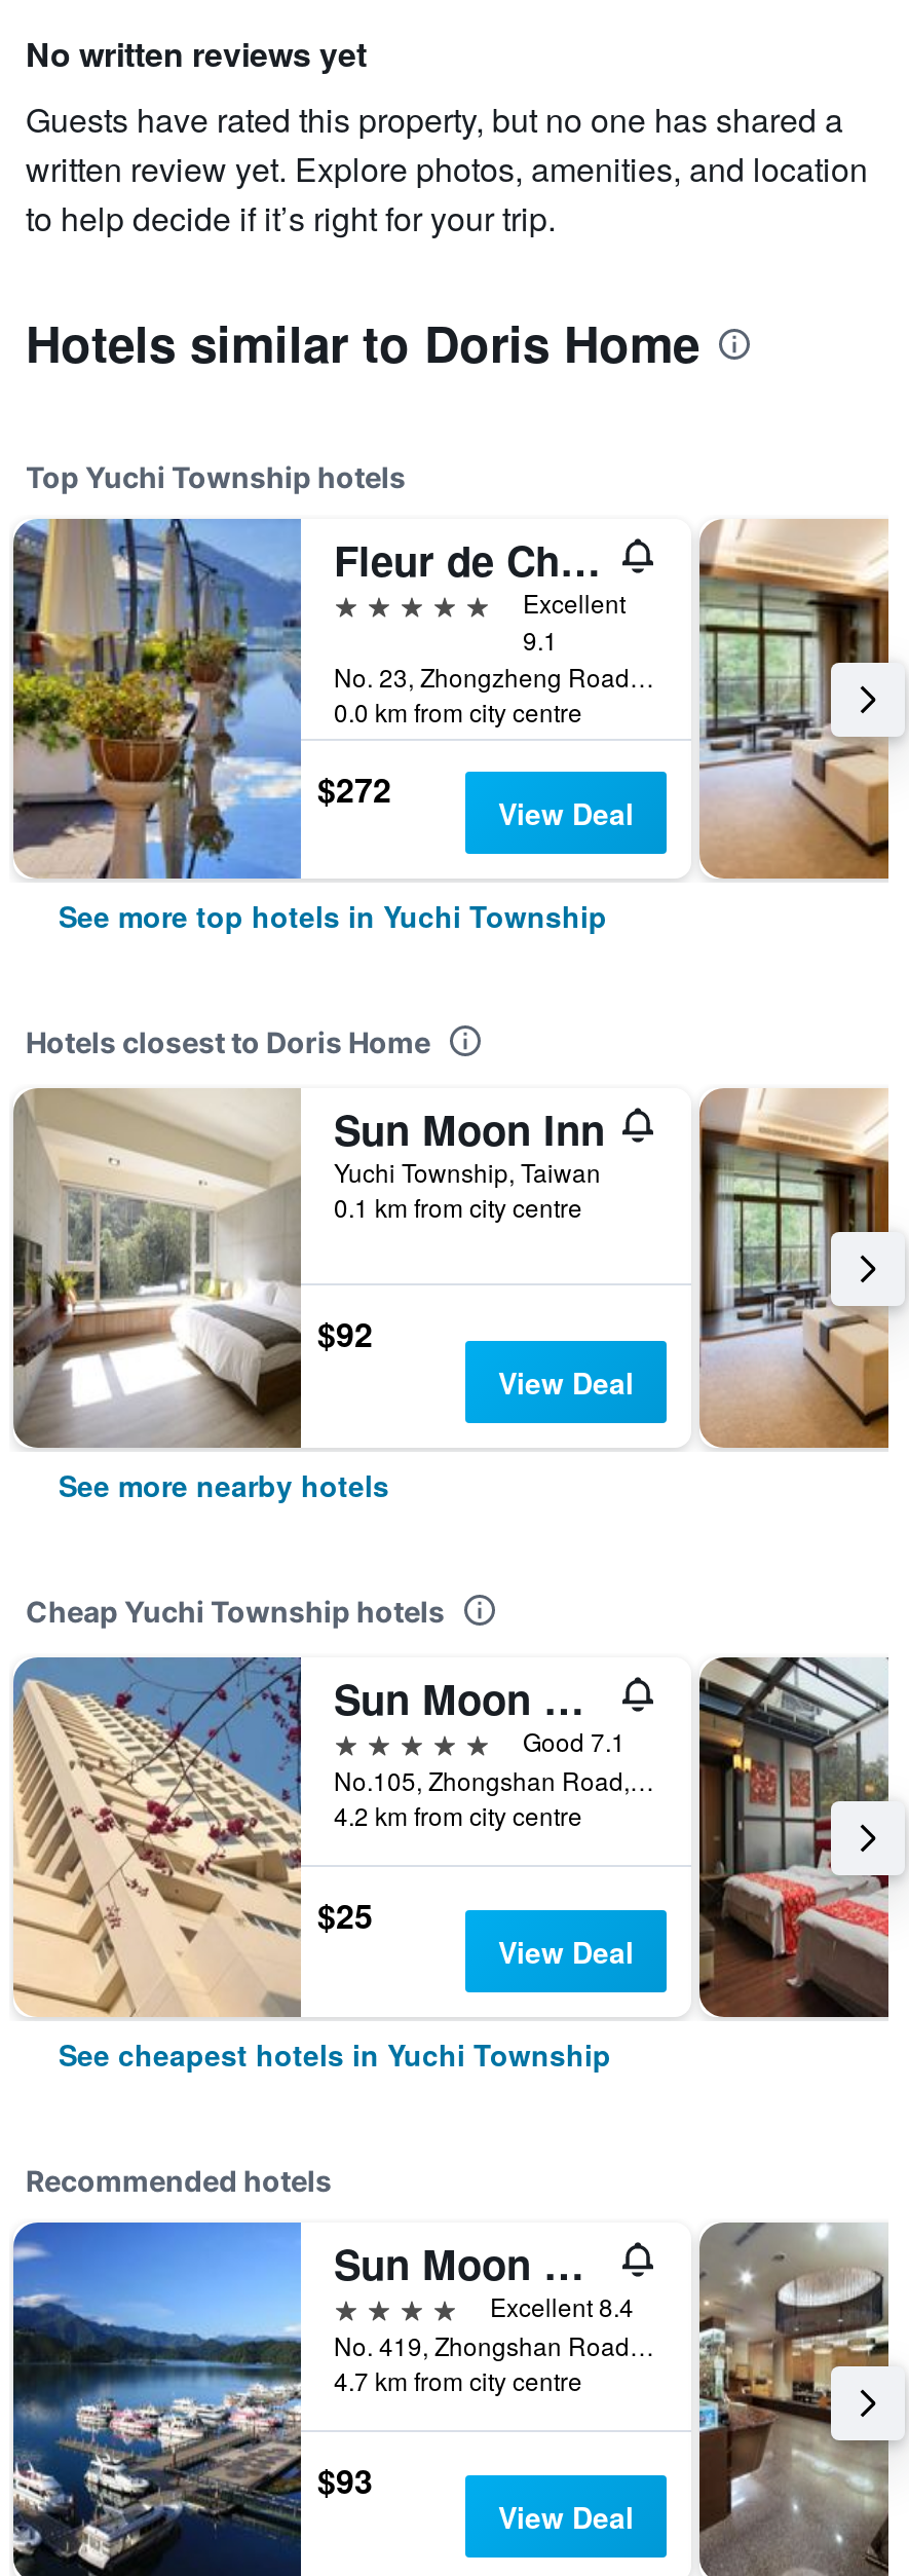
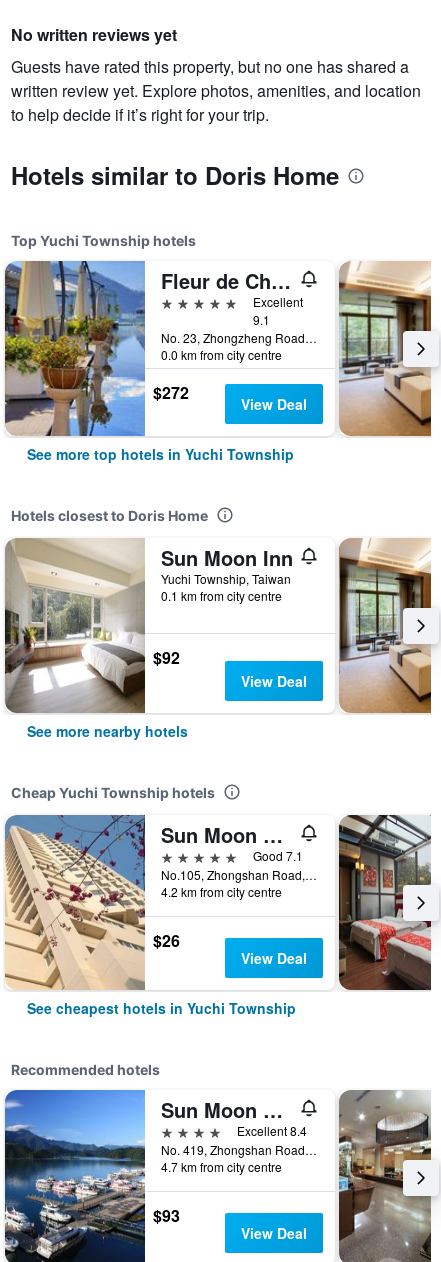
- $25
+ $26
